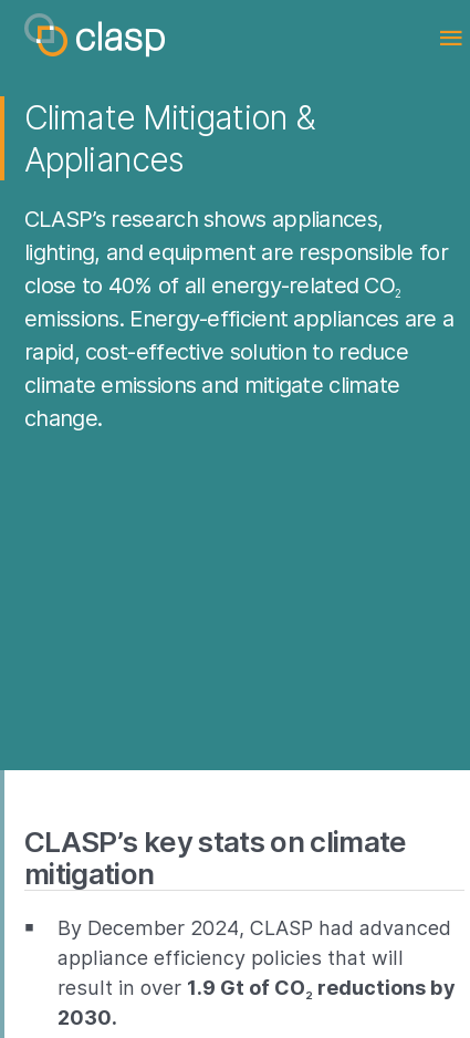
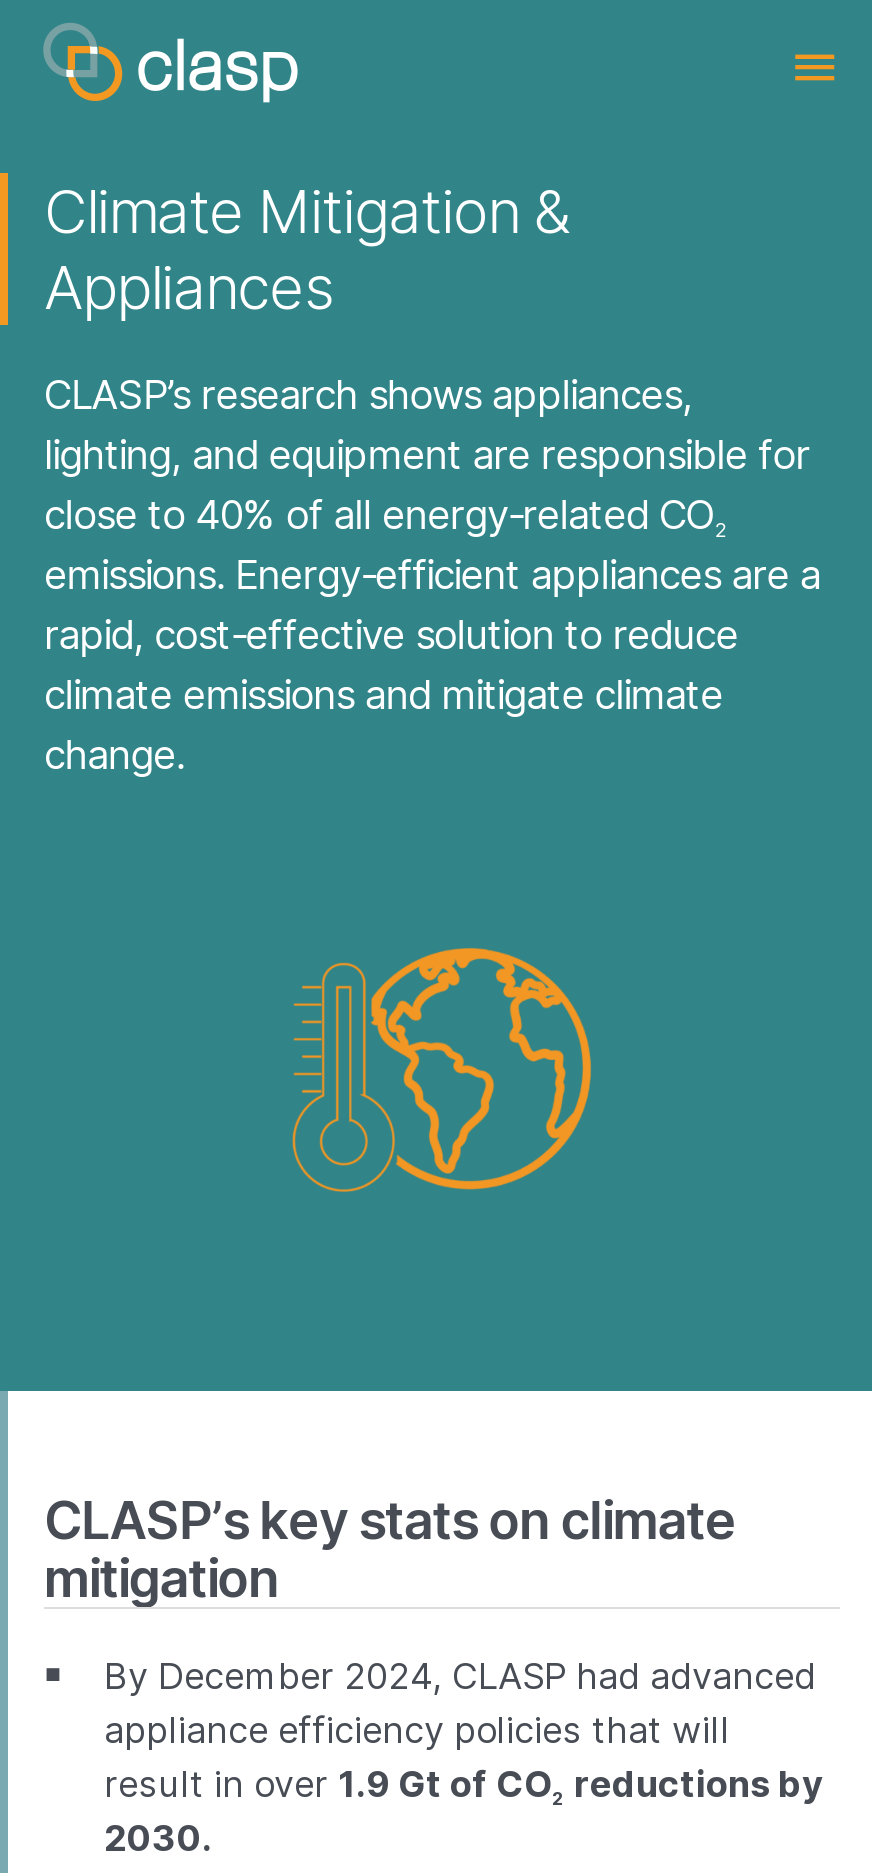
+ [image]
